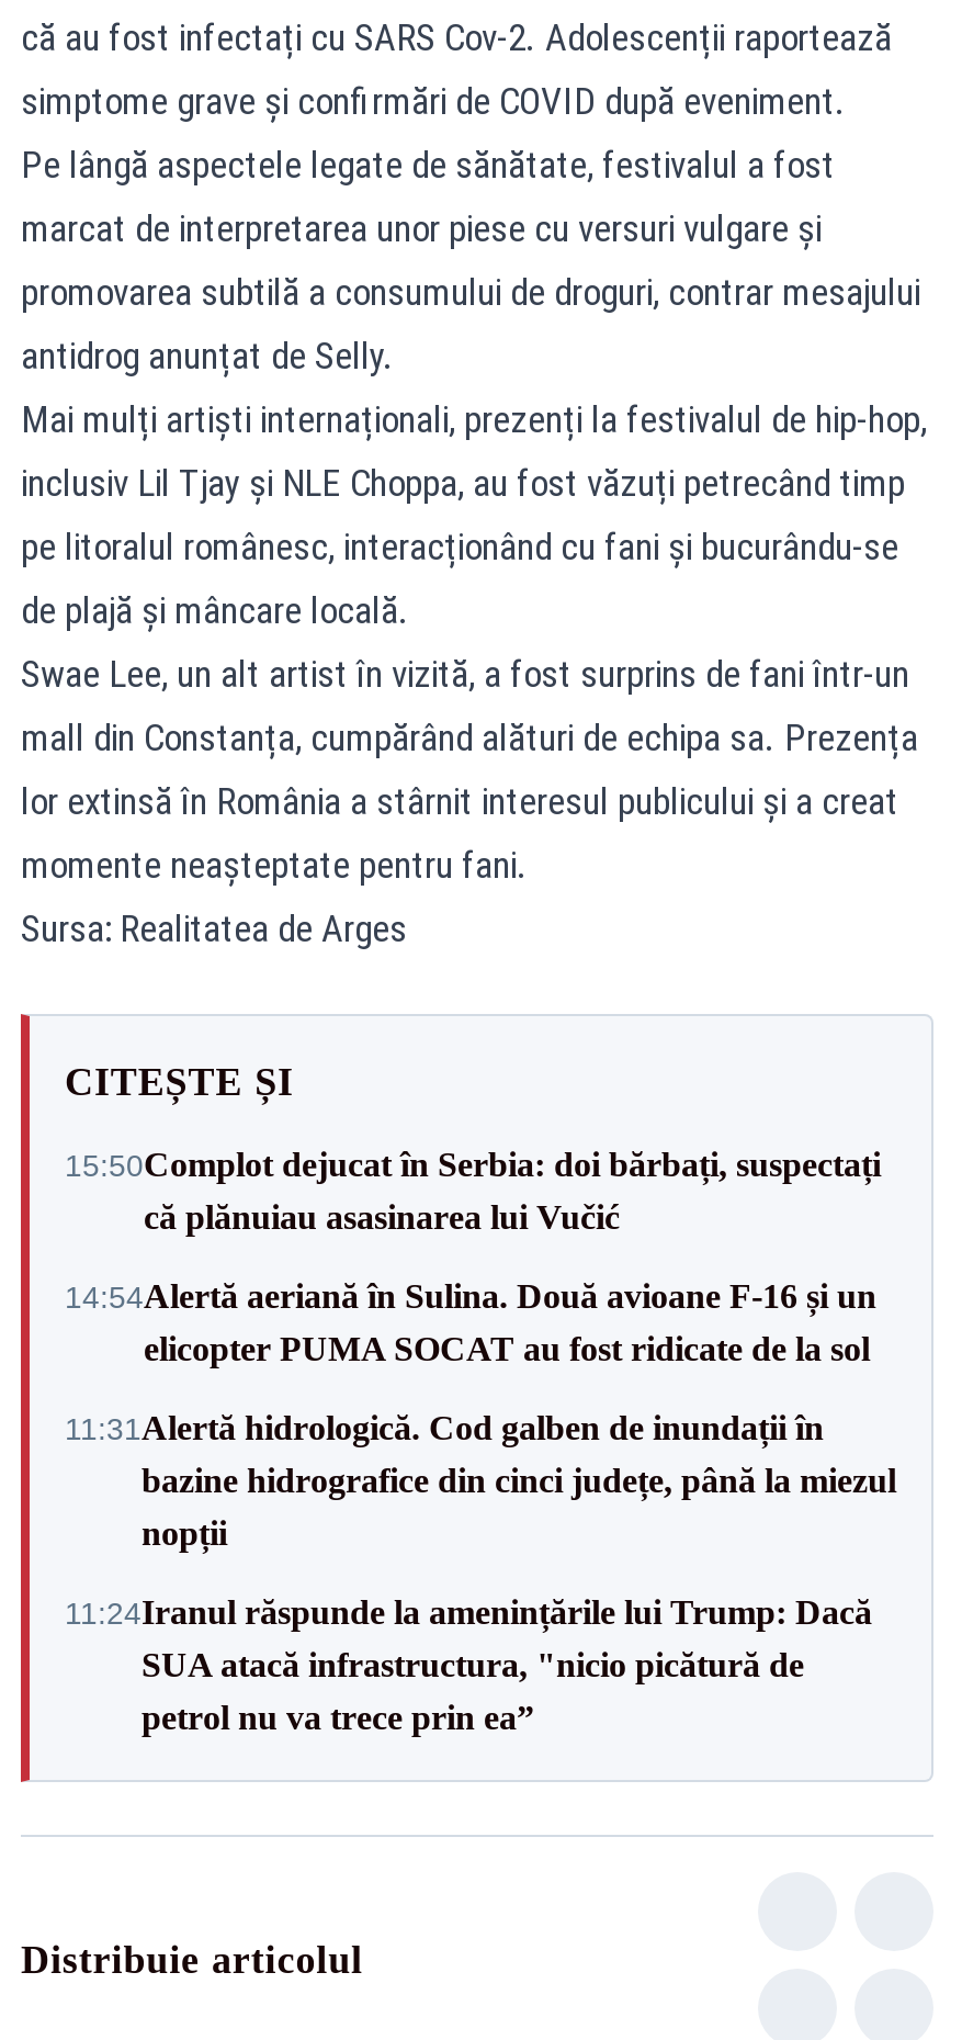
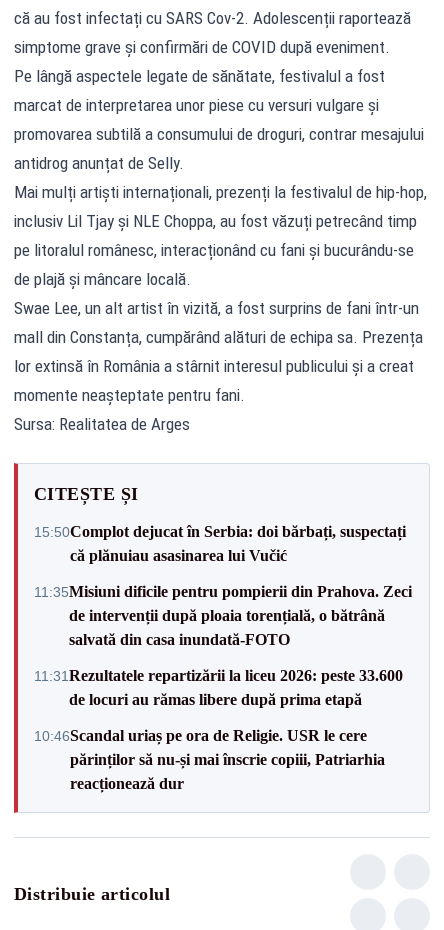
- 14:54Alertă aeriană în Sulina. Două avioane F-16 și un
- elicopter PUMA SOCAT au fost ridicate de la sol
+ 11:35Misiuni dificile pentru pompierii din Prahova. Zeci
+ de intervenții după ploaia torențială, o bătrână
+ salvată din casa inundată-FOTO

- 11:31Alertă hidrologică. Cod galben de inundații în
- bazine hidrografice din cinci județe, până la miezul
- nopții
+ 11:31 Rezultatele repartizării la liceu 2026: peste 33.600
+ de locuri au rămas libere după prima etapă

- 11:24Iranul răspunde la amenințările lui Trump: Dacă
- SUA atacă infrastructura, "nicio picătură de
- petrol nu va trece prin ea”
+ 10:46Scandal uriaș pe ora de Religie. USR le cere
+ părinților să nu-și mai înscrie copiii, Patriarhia
+ reacționează dur
